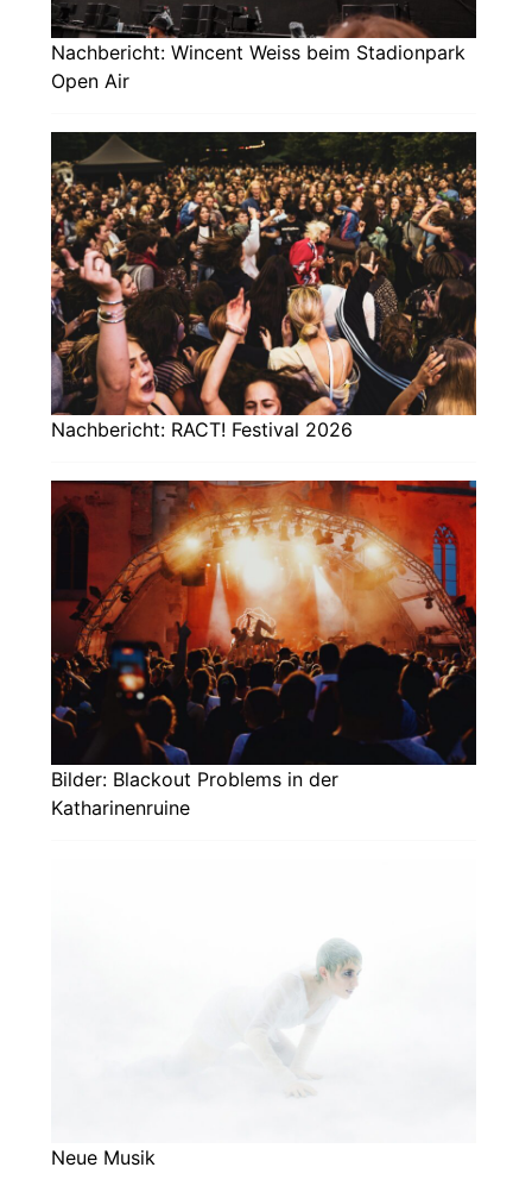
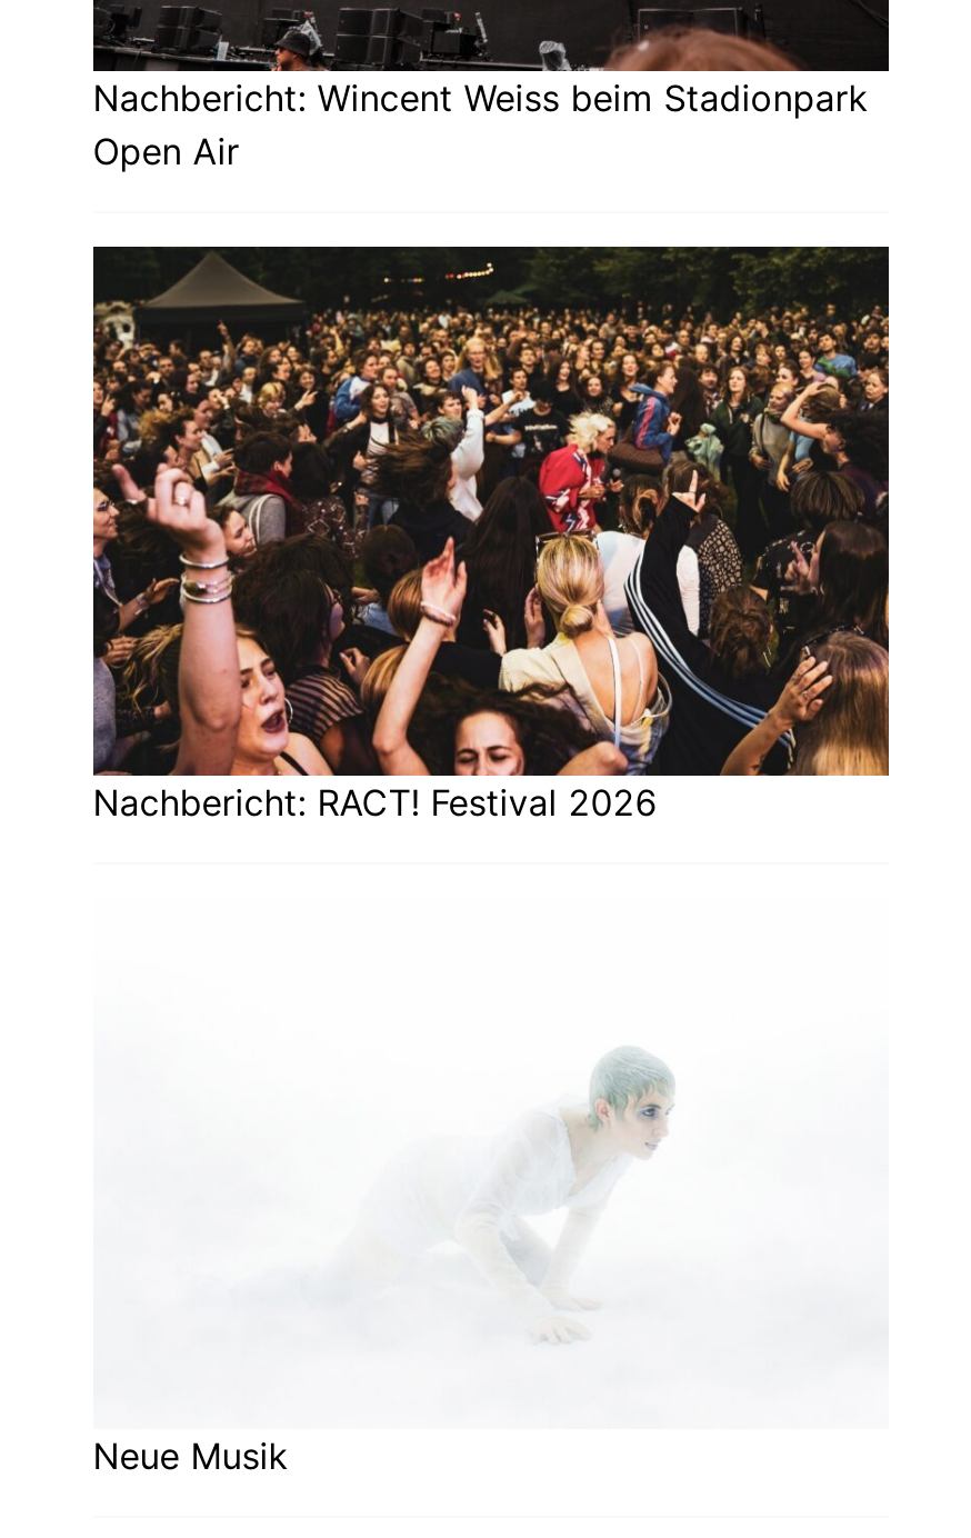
- [image]
- Bilder: Blackout Problems in der
- Katharinenruine
